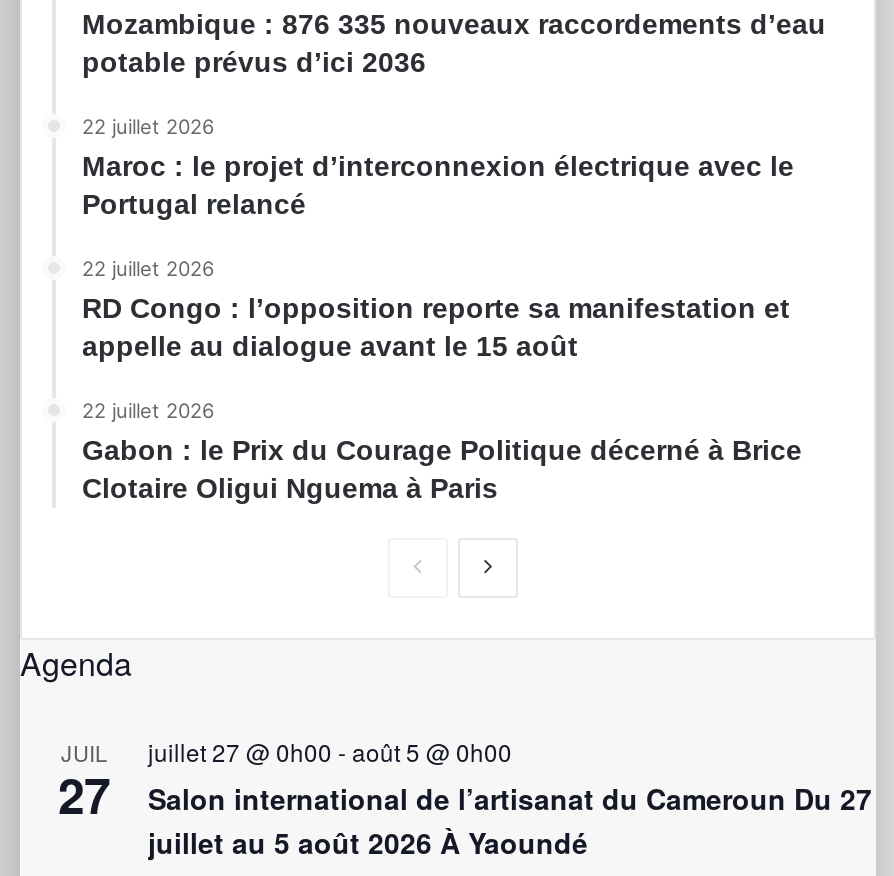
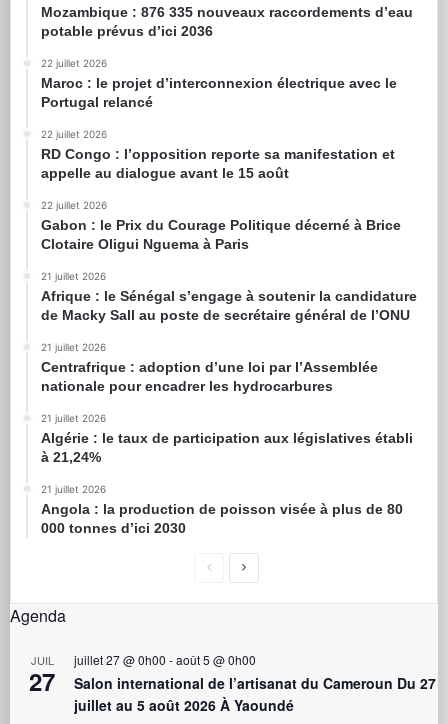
+ 21 juillet 2026
+ Afrique : le Sénégal s’engage à soutenir la candidature
+ de Macky Sall au poste de secrétaire général de l’ONU
+ 21 juillet 2026
+ Centrafrique : adoption d’une loi par l’Assemblée
+ nationale pour encadrer les hydrocarbures
+ 21 juillet 2026
+ Algérie : le taux de participation aux législatives établi
+ à 21,24%
+ 21 juillet 2026
+ Angola : la production de poisson visée à plus de 80
+ 000 tonnes d’ici 2030
